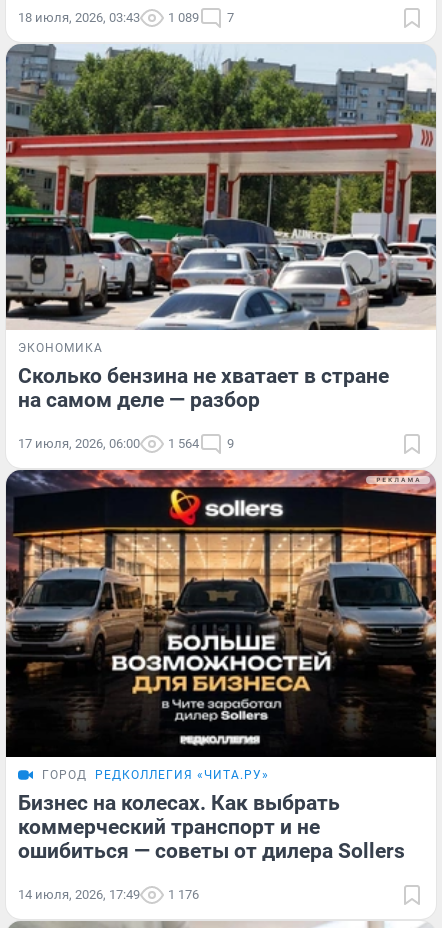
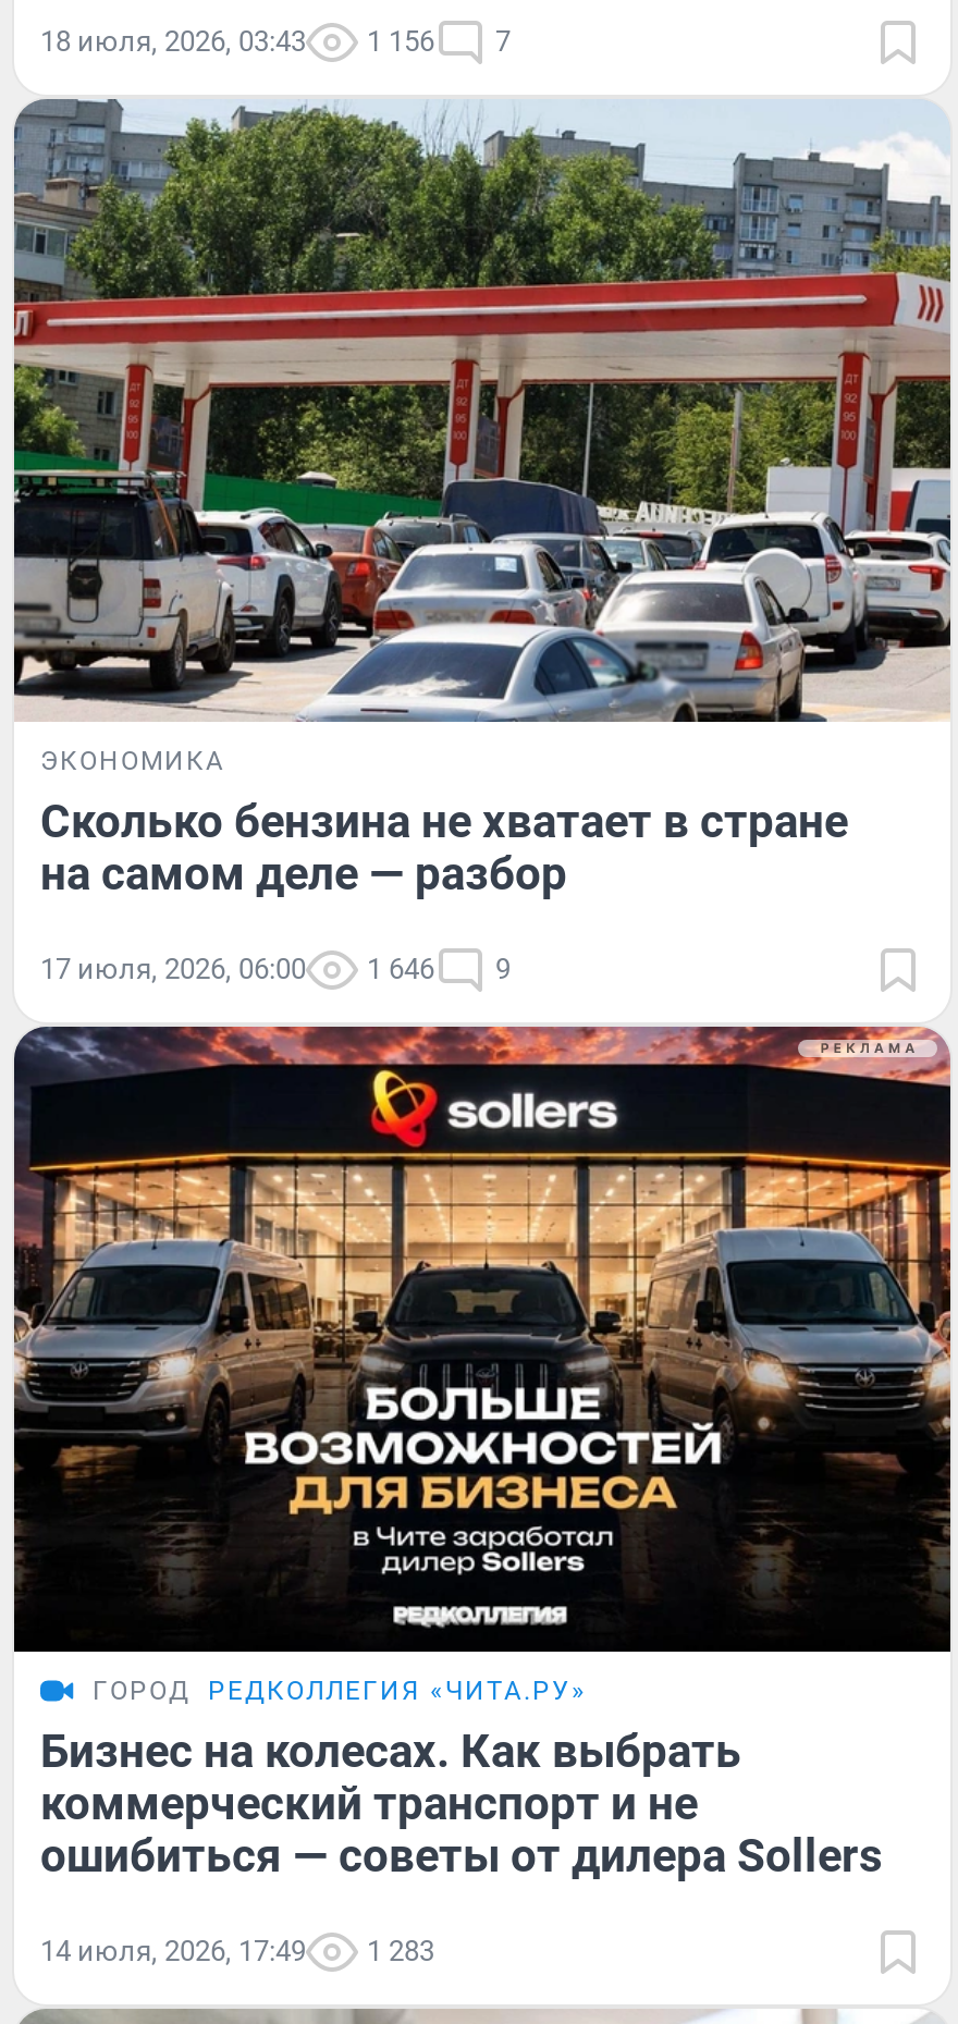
- 18 июля, 2026, 03:43 1 089 7
+ 18 июля, 2026, 03:43 1 156 7

- 17 июля, 2026, 06:00 1 564 9
+ 17 июля, 2026, 06:00 1 646 9

- 14 июля, 2026, 17:49 1 176
+ 14 июля, 2026, 17:49 1 283
